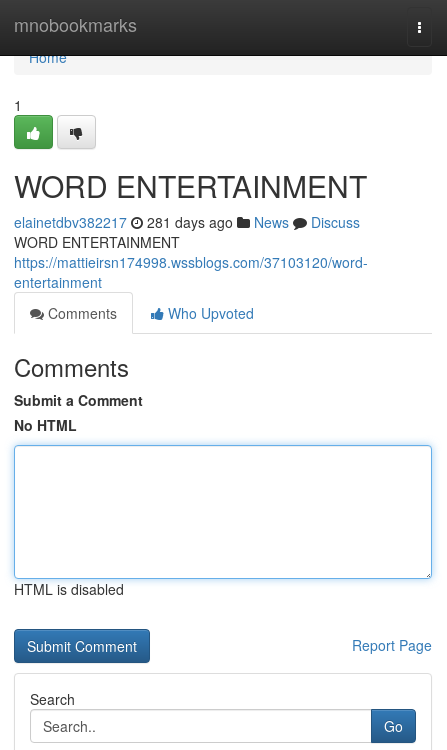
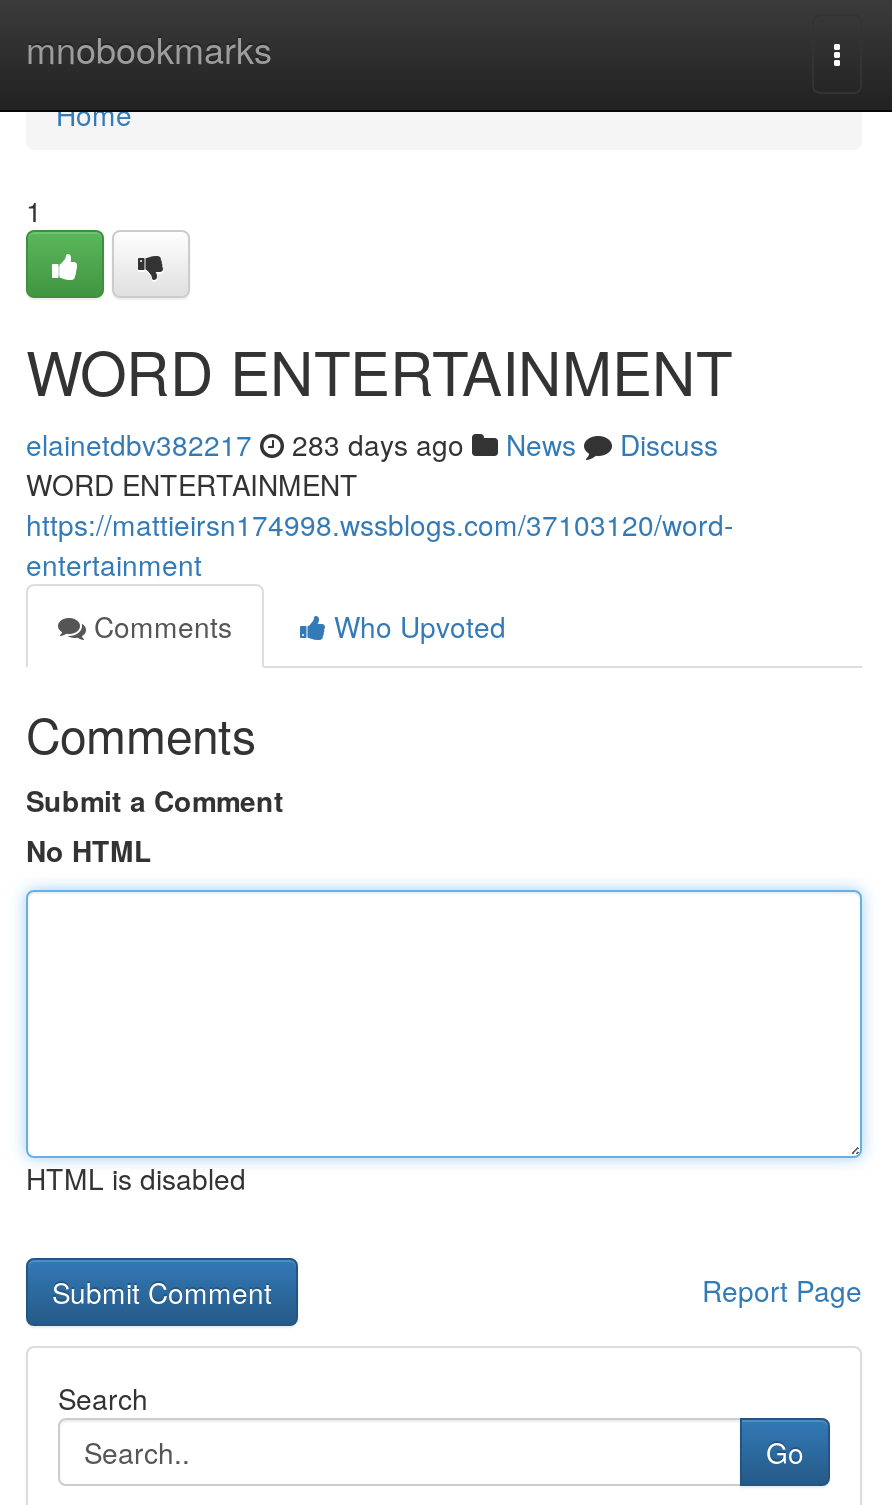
- elainetdbv382217 281 days ago News Discuss
+ elainetdbv382217 283 days ago News Discuss
